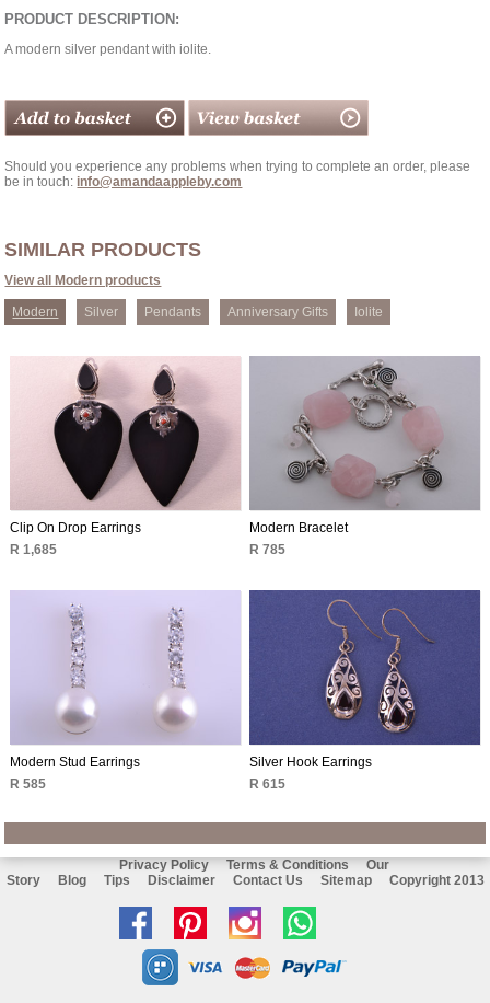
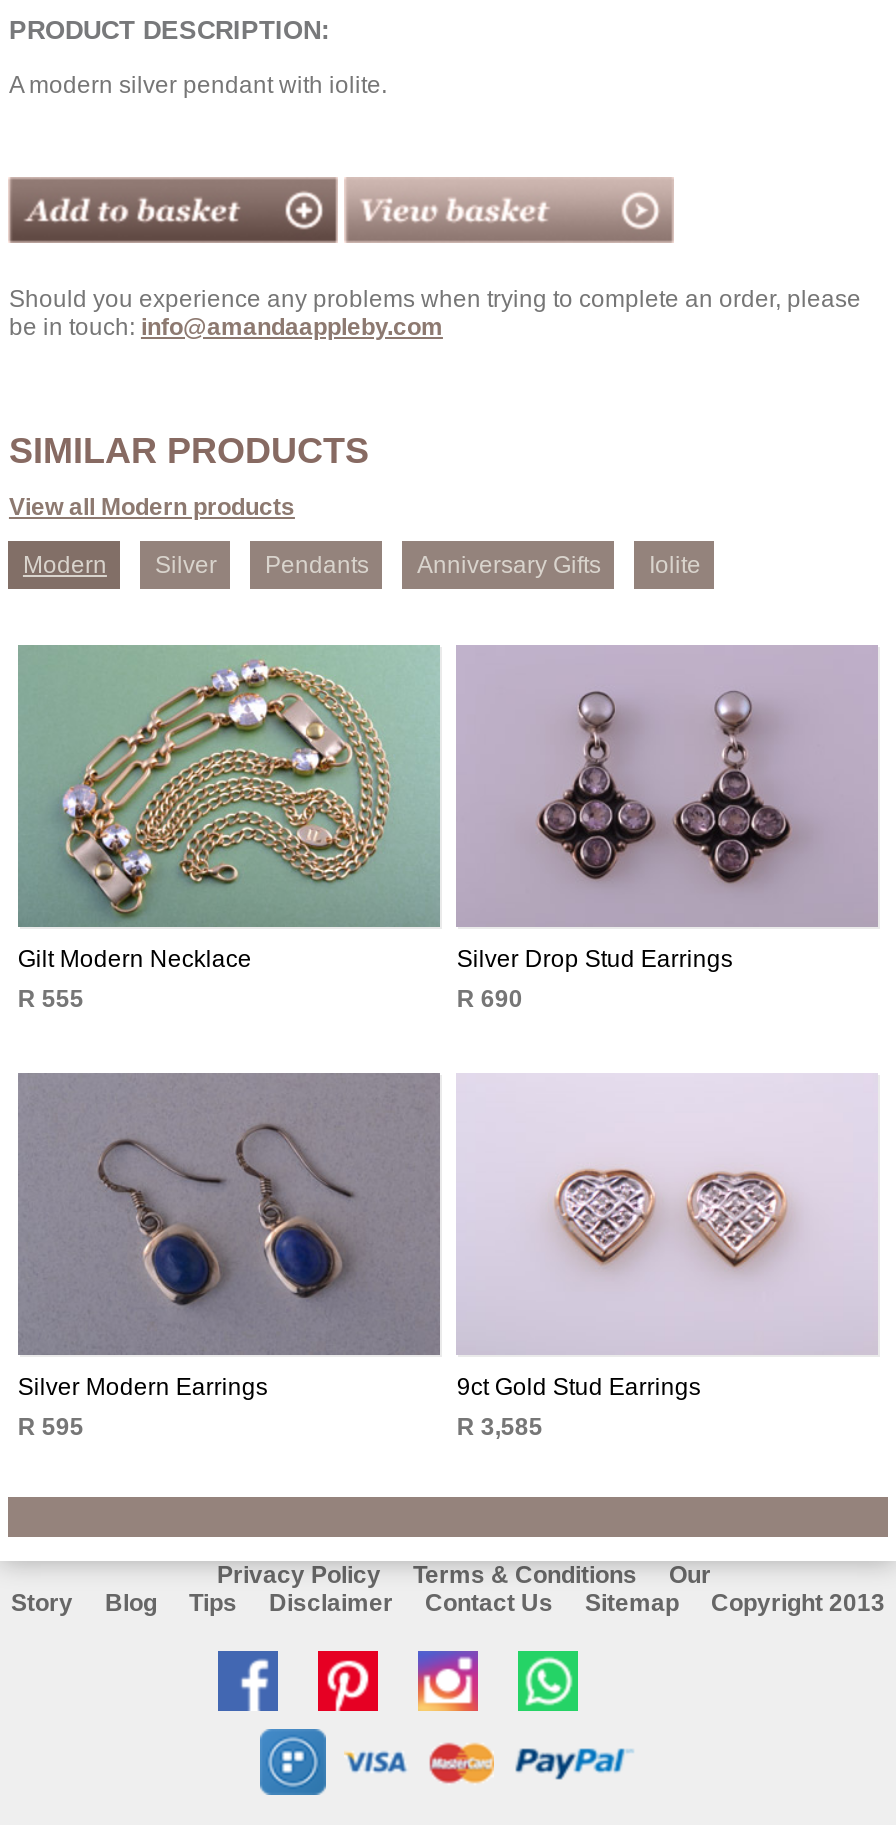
- [image]
- Clip On Drop Earrings
- R 1,685
+ [image]
+ Gilt Modern Necklace
+ R 555

- [image]
- Modern Bracelet
- R 785
+ [image]
+ Silver Drop Stud Earrings
+ R 690

- [image]
- Modern Stud Earrings
- R 585
+ [image]
+ Silver Modern Earrings
+ R 595

- [image]
- Silver Hook Earrings
- R 615
+ [image]
+ 9ct Gold Stud Earrings
+ R 3,585
